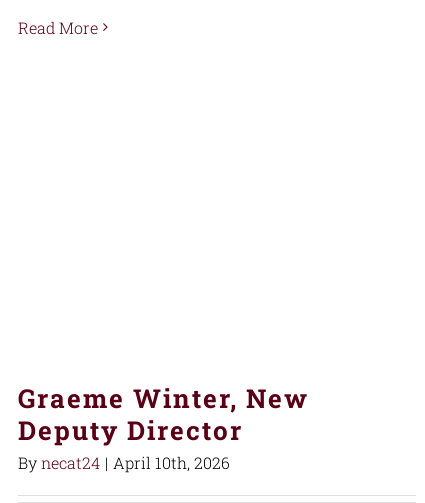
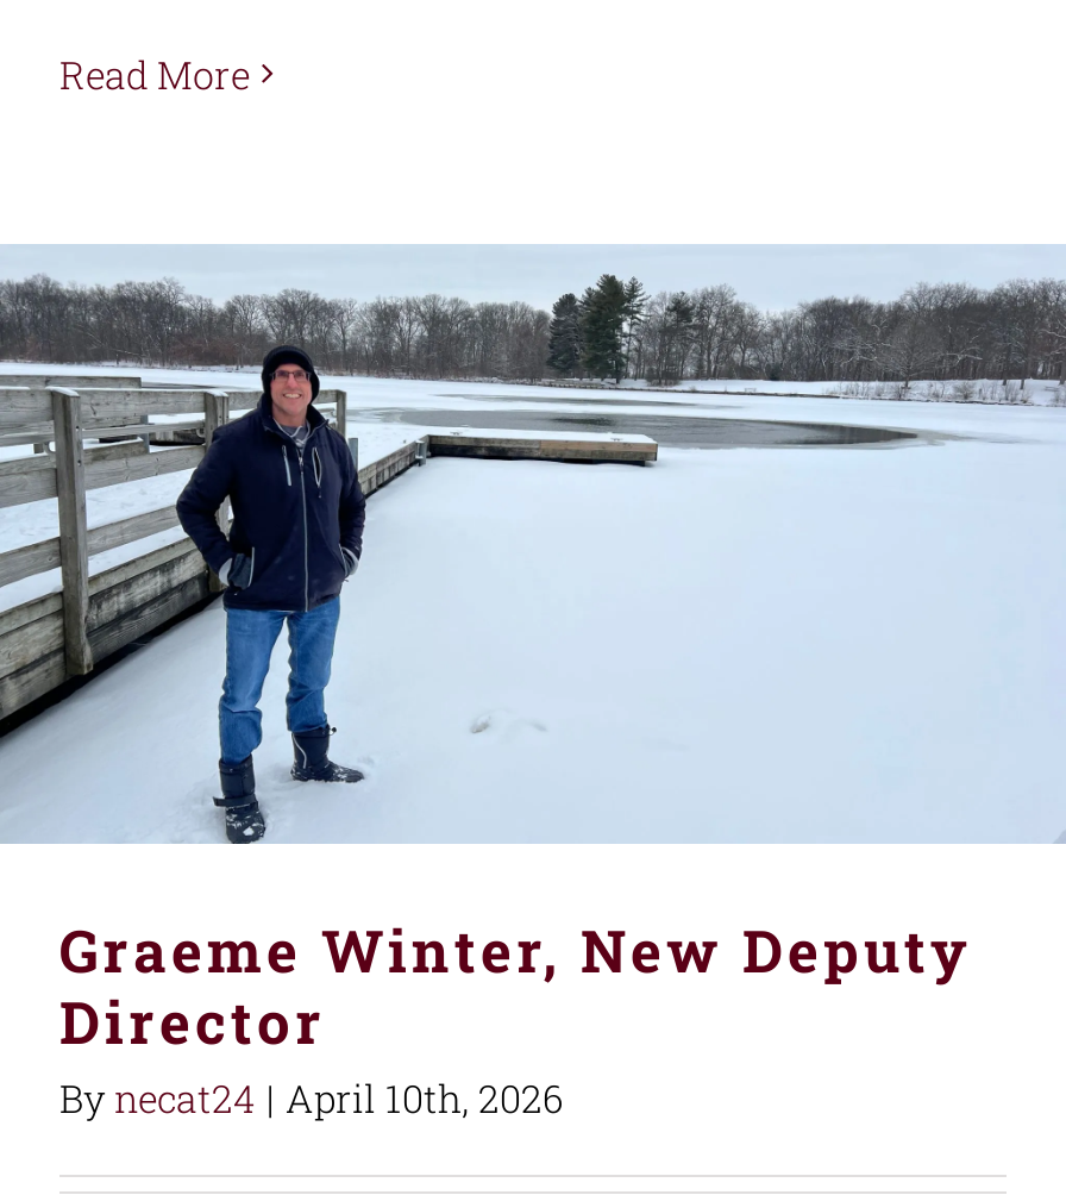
+ [image]
